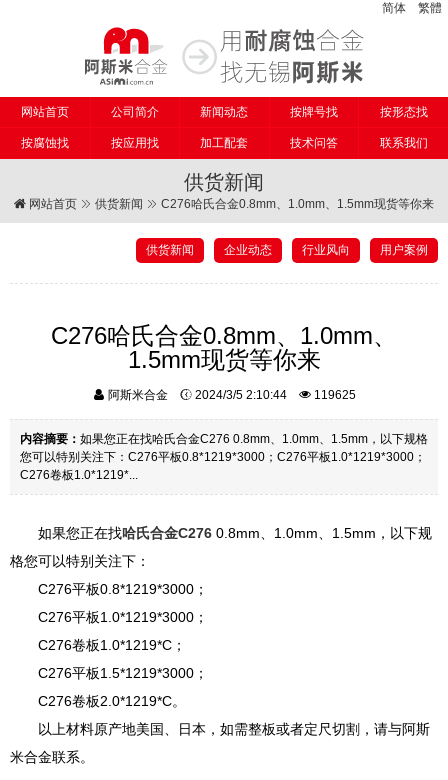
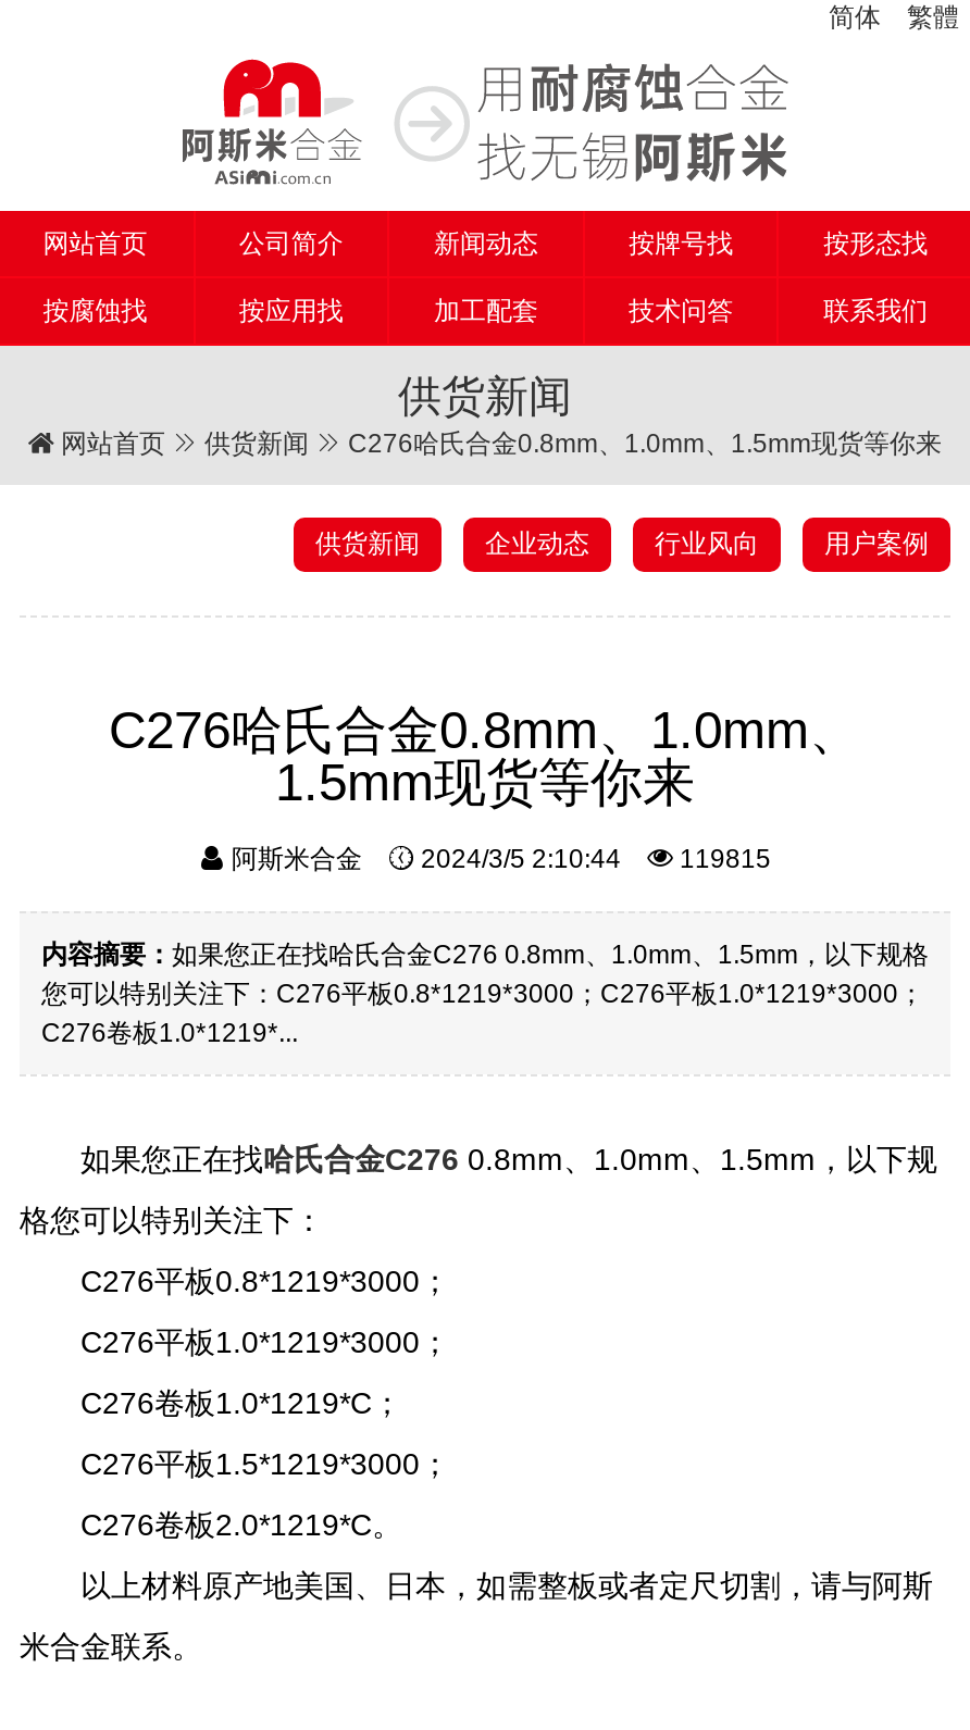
- 阿斯米合金 2024/3/5 2:10:44 119625
+ 阿斯米合金 2024/3/5 2:10:44 119815
